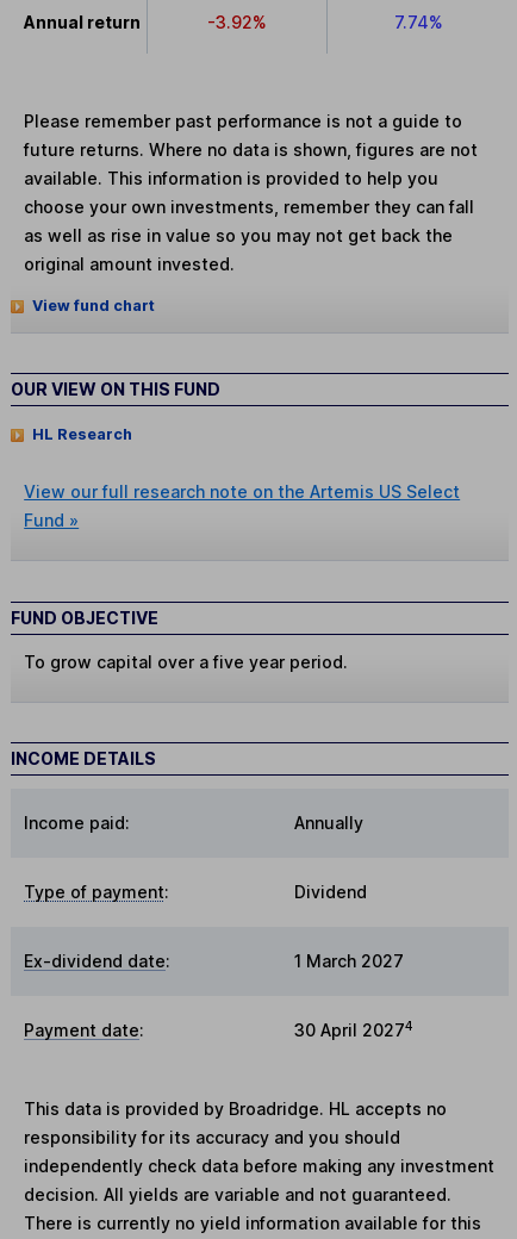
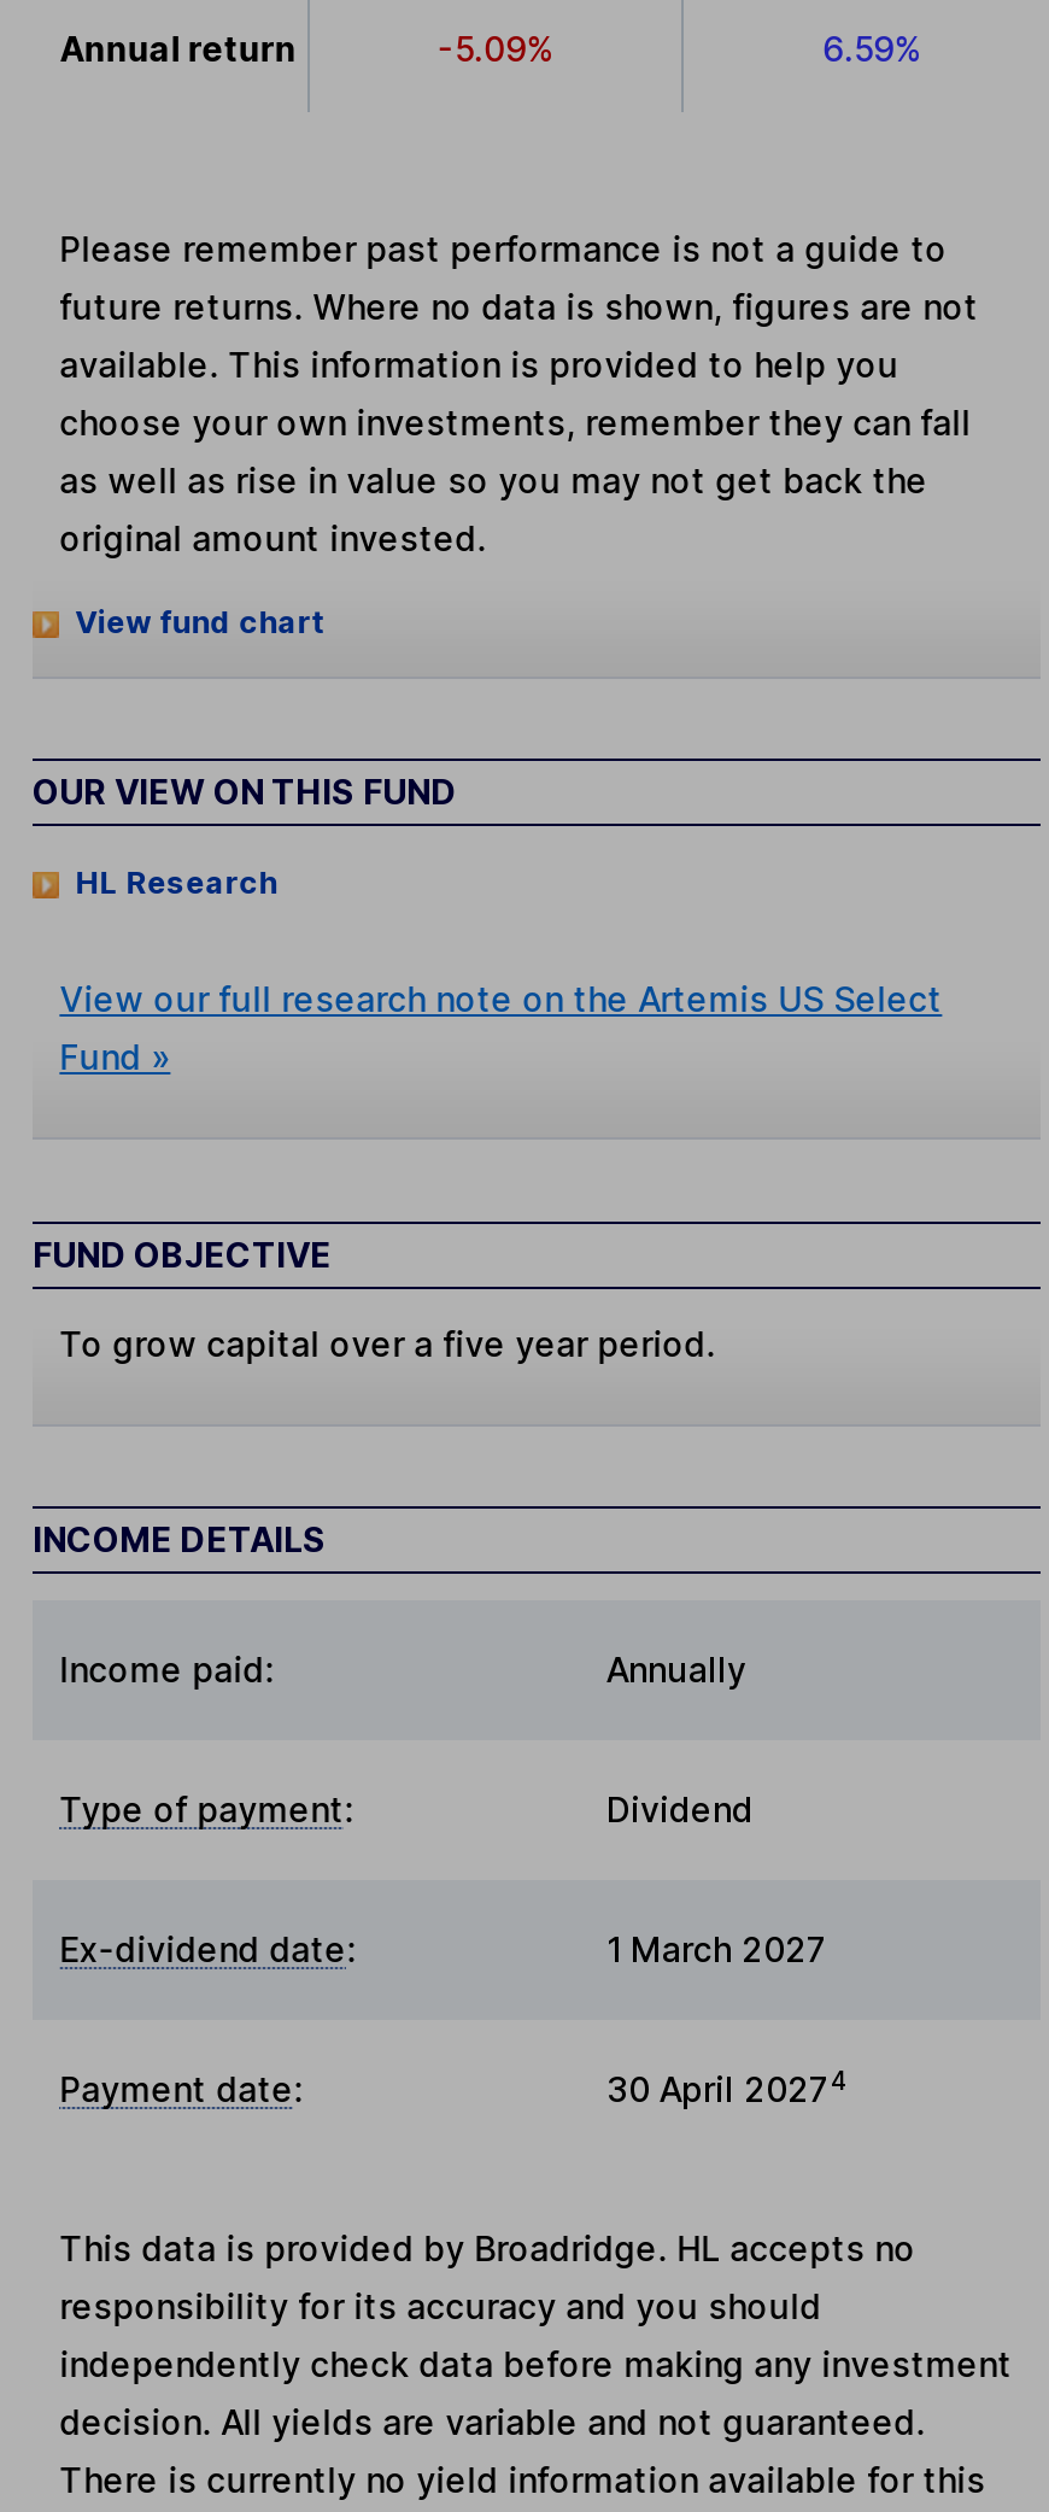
- -3.92%
+ -5.09%

- 7.74%
+ 6.59%
